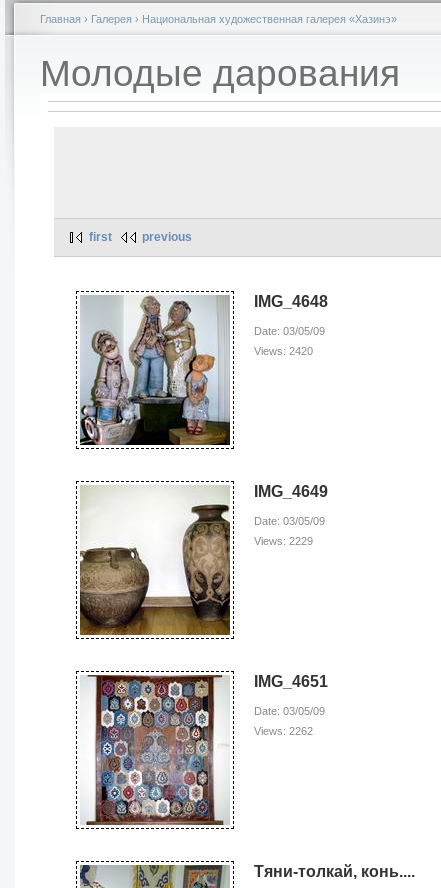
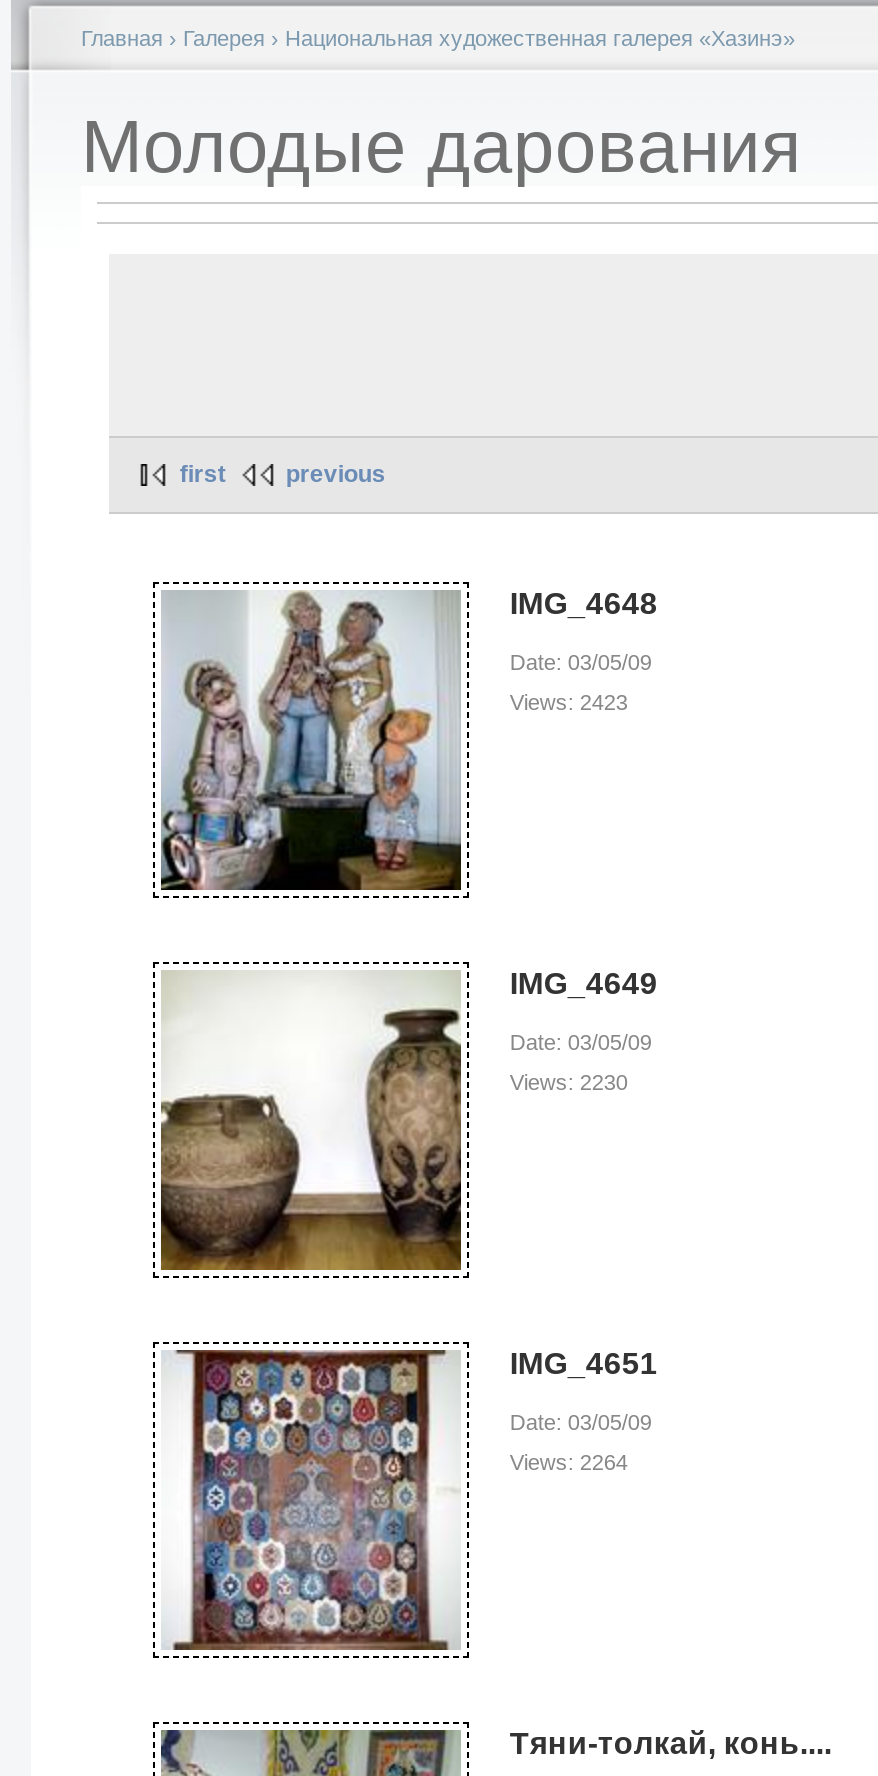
- Views: 2420
+ Views: 2423

- Views: 2229
+ Views: 2230

- Views: 2262
+ Views: 2264
